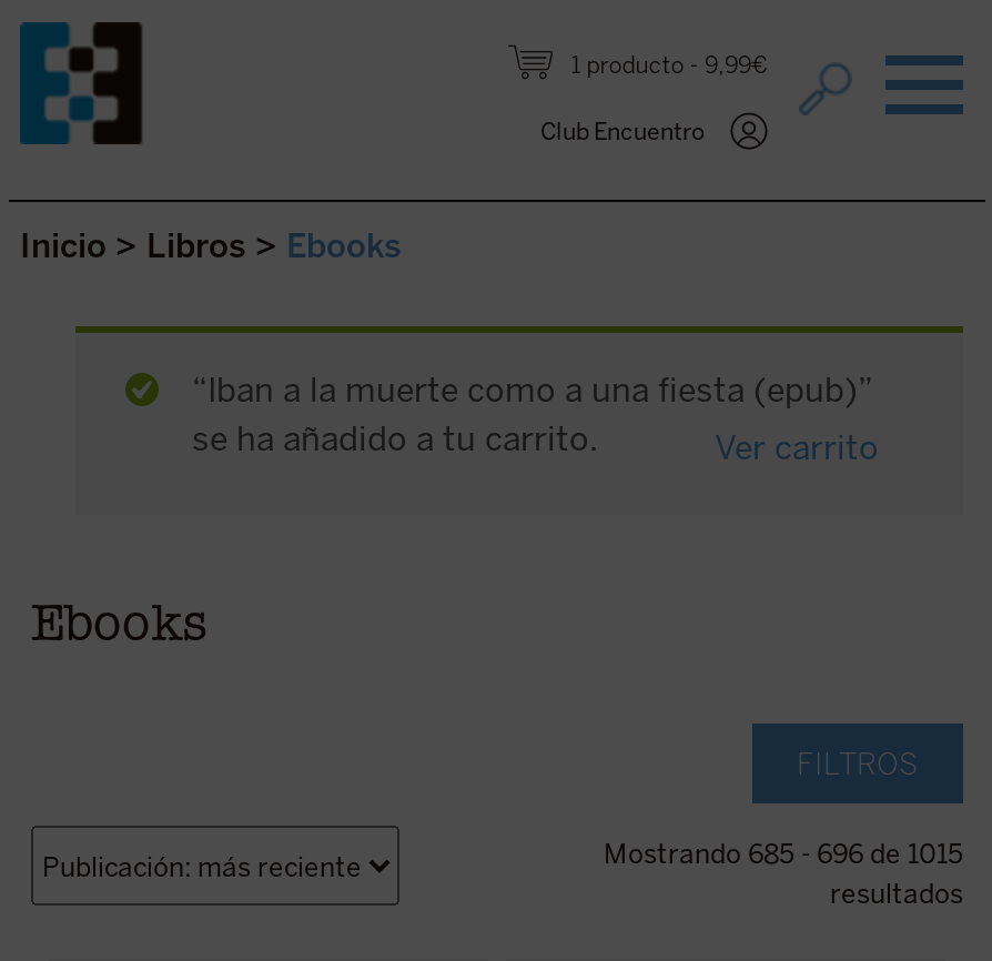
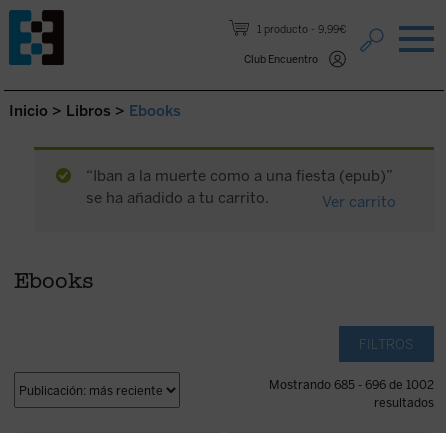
- Mostrando 685 - 696 de 1015
+ Mostrando 685 - 696 de 1002
